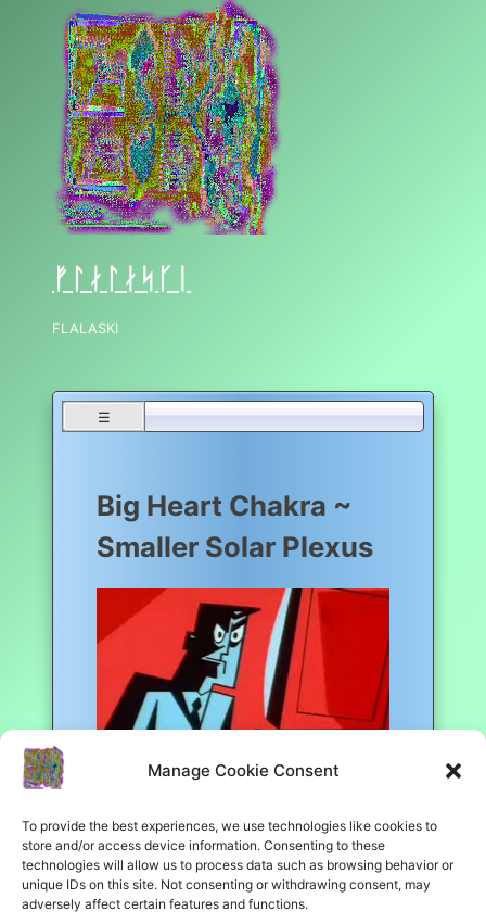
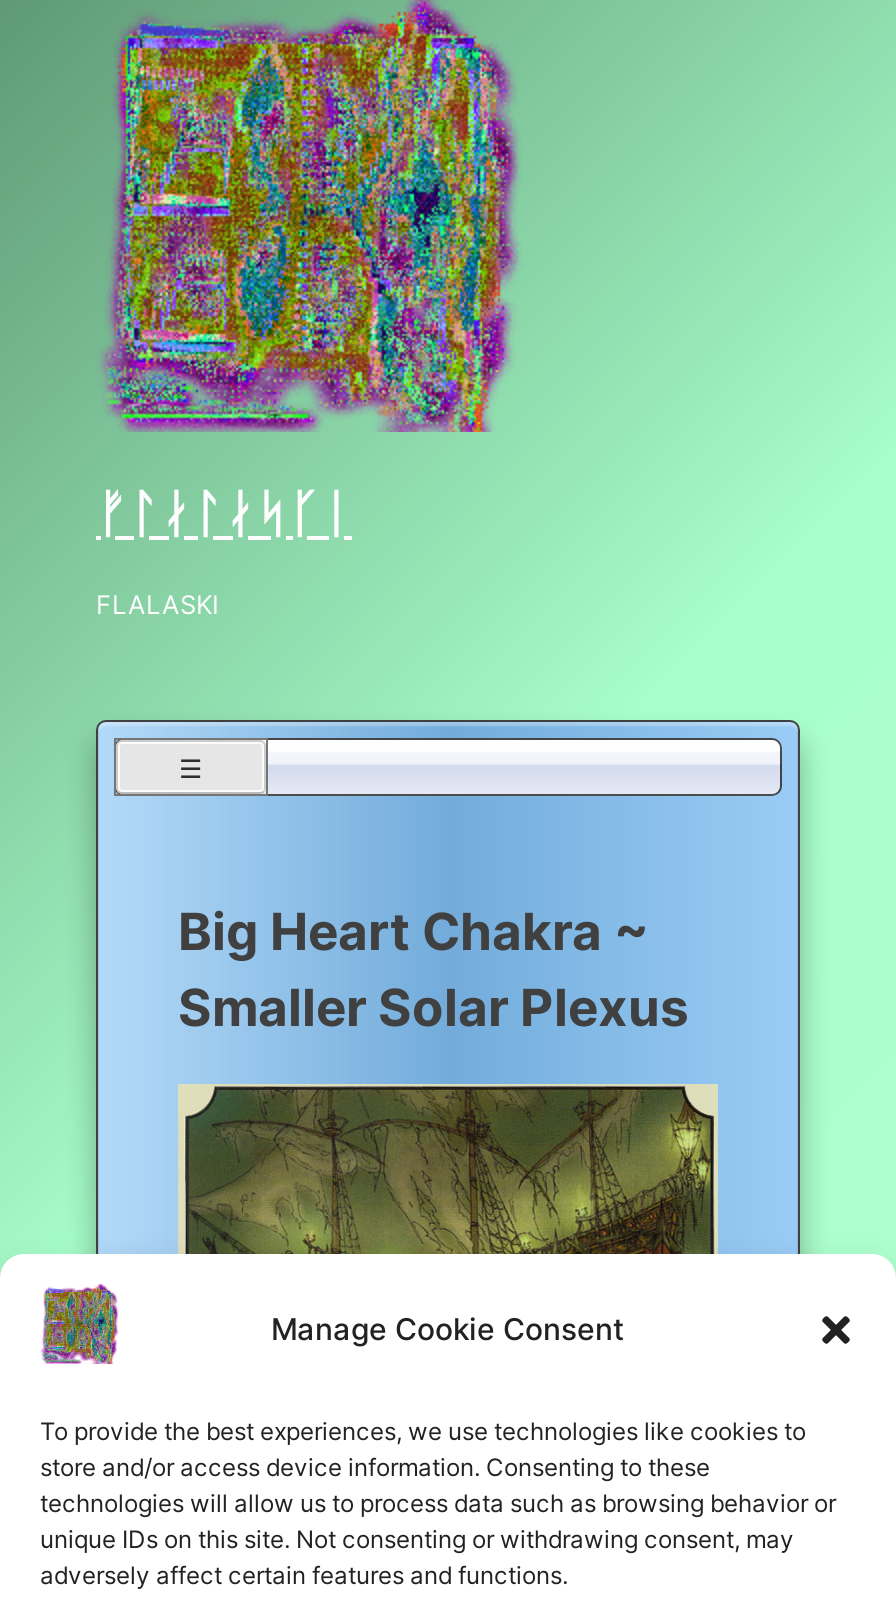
- [image]
+ [image]
